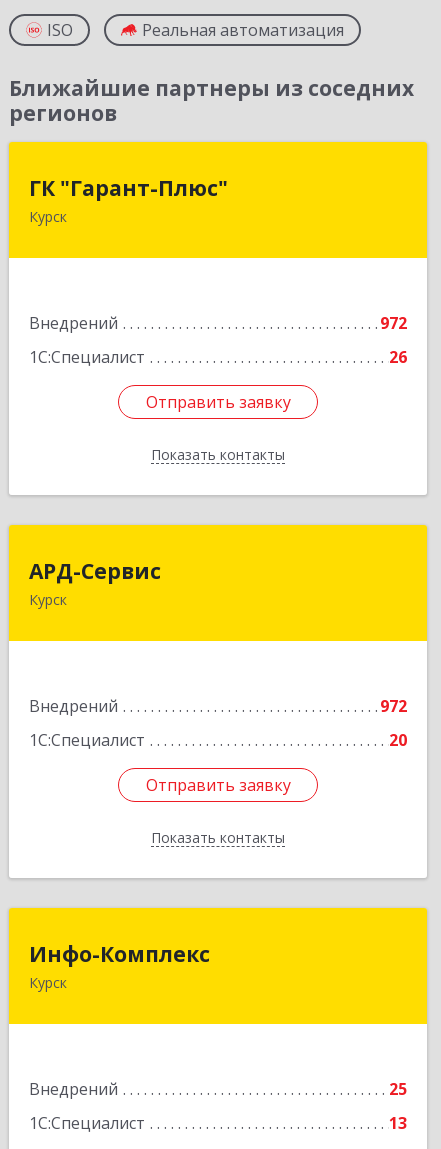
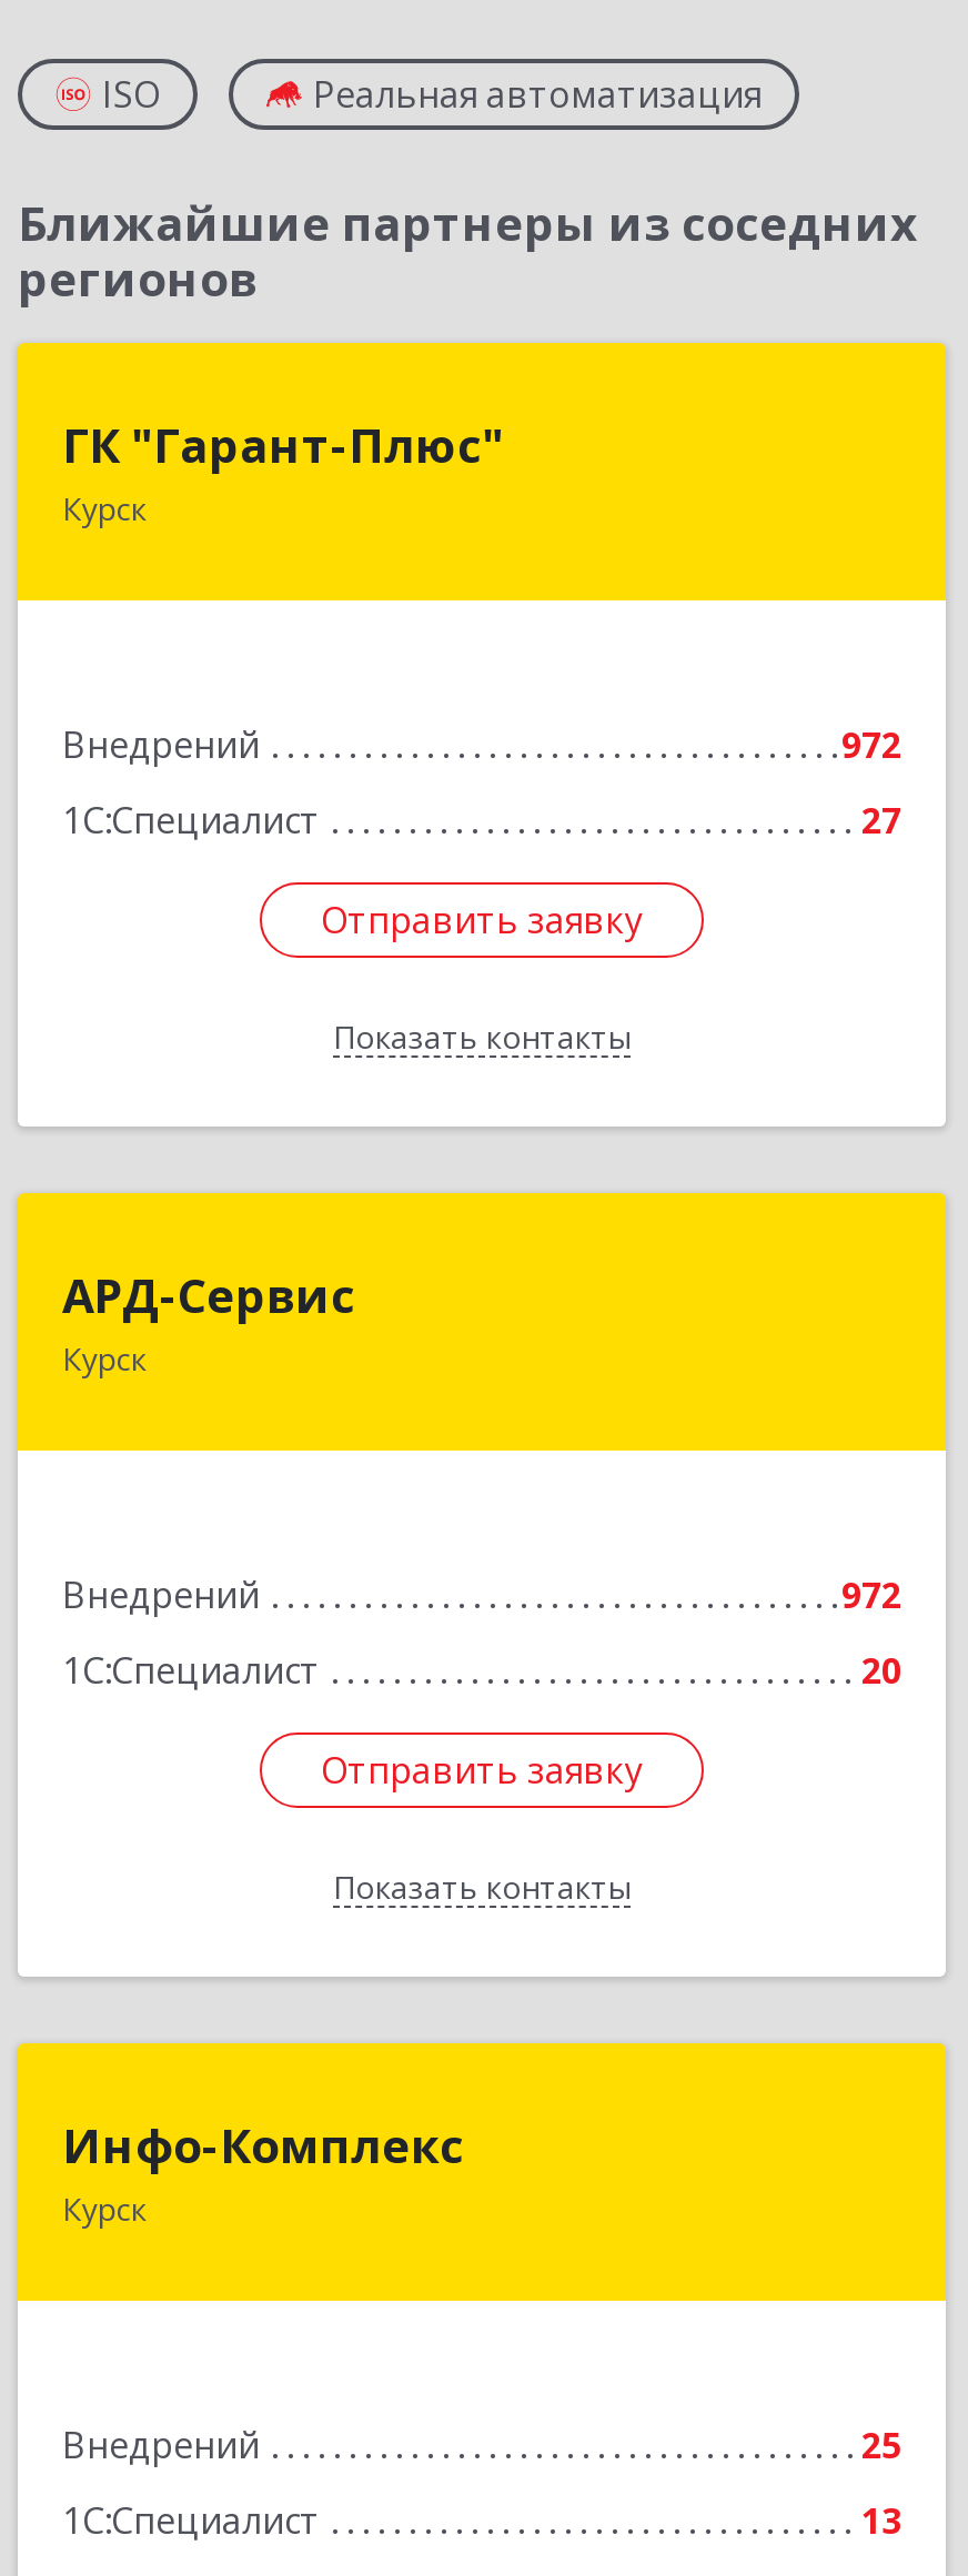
- 26
+ 27
